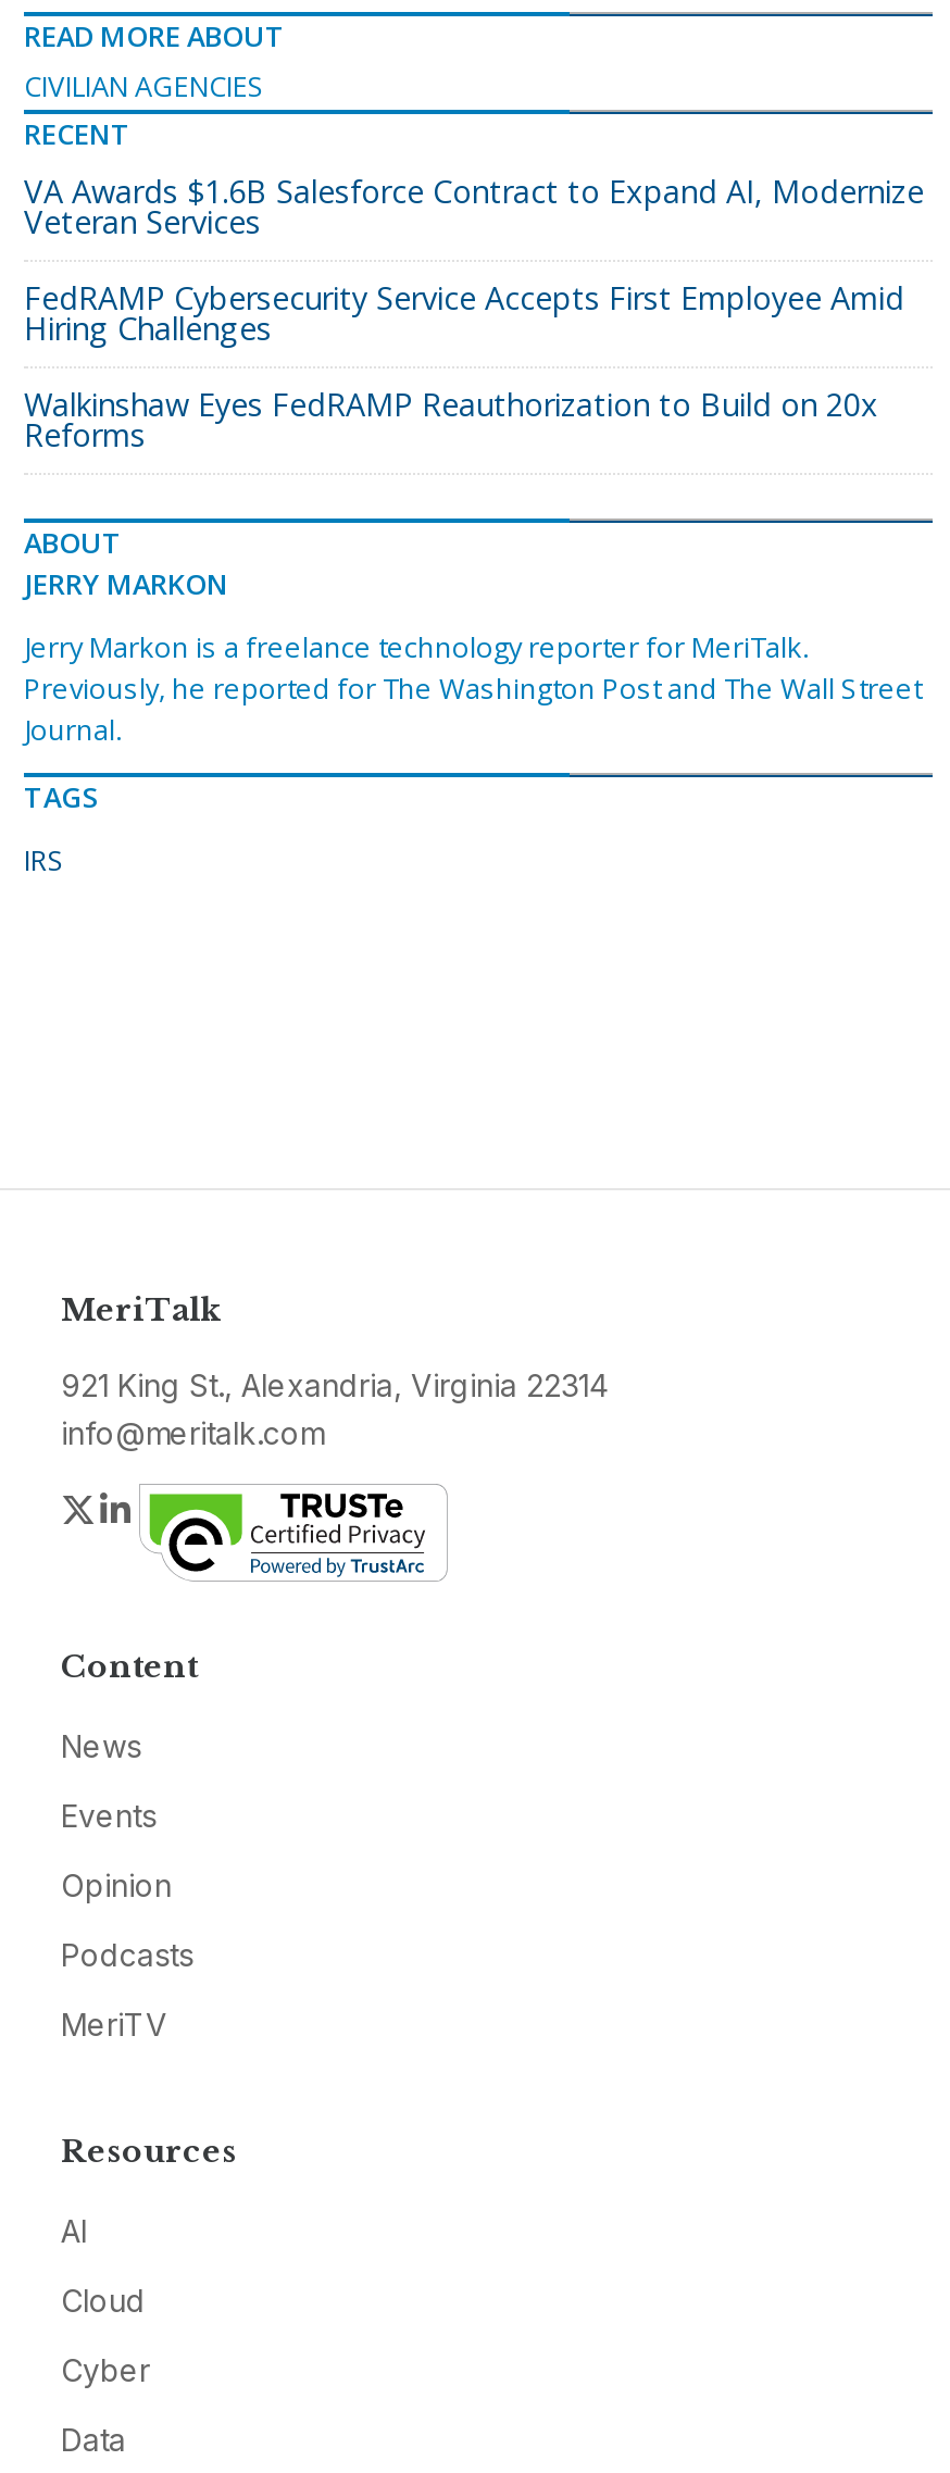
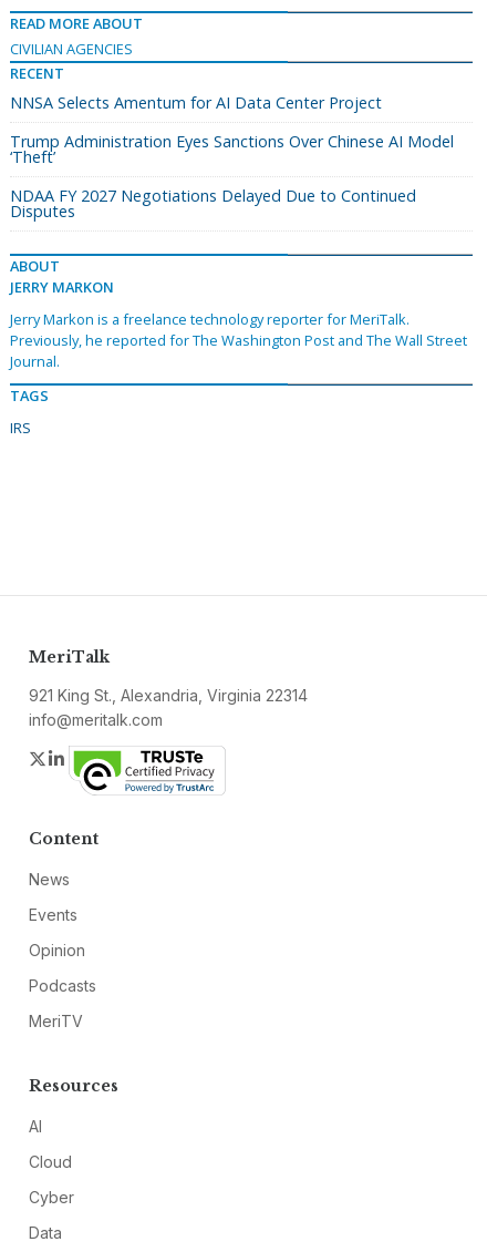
- VA Awards $1.6B Salesforce Contract to Expand AI, Modernize
- Veteran Services
+ NNSA Selects Amentum for AI Data Center Project

- FedRAMP Cybersecurity Service Accepts First Employee Amid
- Hiring Challenges
+ Trump Administration Eyes Sanctions Over Chinese AI Model
+ ‘Theft’

- Walkinshaw Eyes FedRAMP Reauthorization to Build on 20x
- Reforms
+ NDAA FY 2027 Negotiations Delayed Due to Continued
+ Disputes
